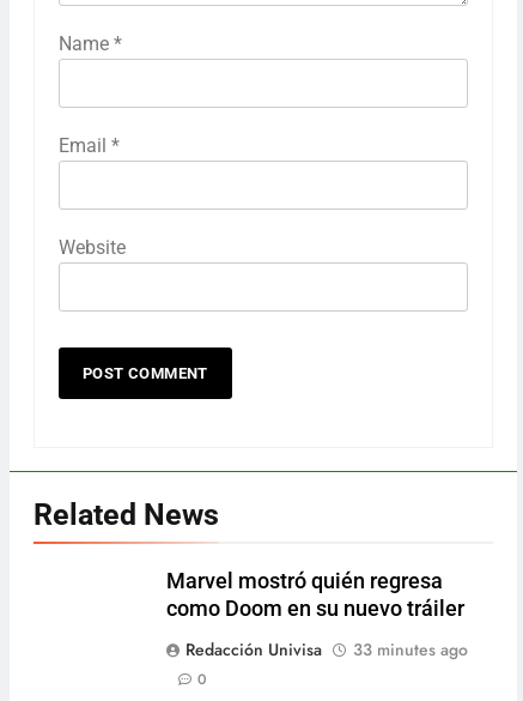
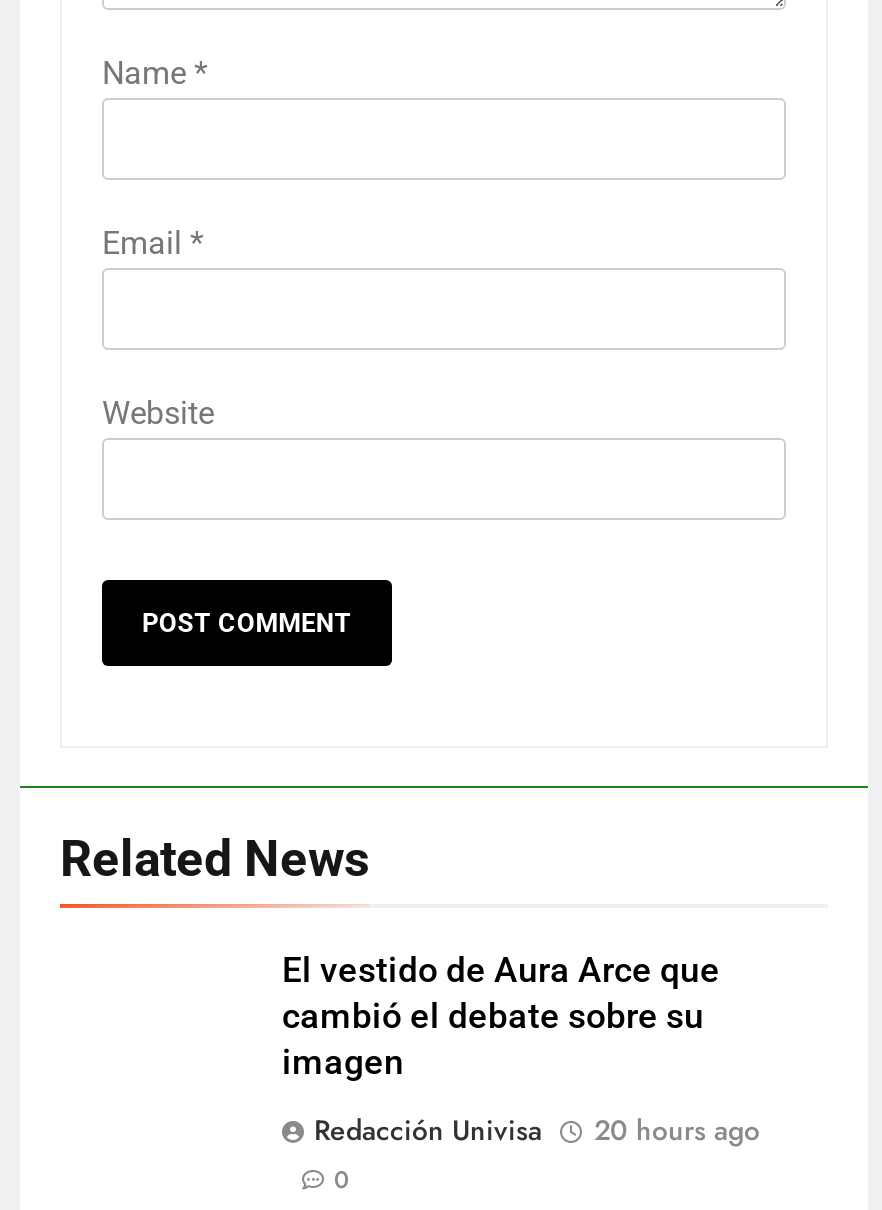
- Marvel mostró quién regresa
- como Doom en su nuevo tráiler
+ El vestido de Aura Arce que
+ cambió el debate sobre su
+ imagen

- Redacción Univisa 33 minutes ago
+ Redacción Univisa 20 hours ago
